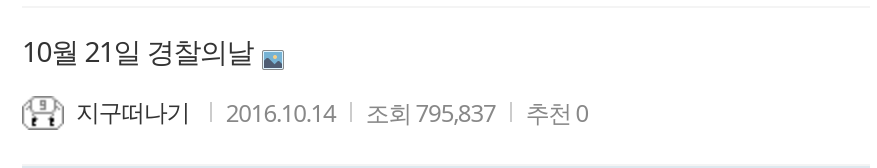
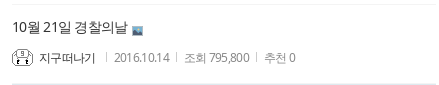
- 지구떠나기 2016.10.14 조회 795,837 추천 0
+ 지구떠나기 2016.10.14 조회 795,800 추천 0
